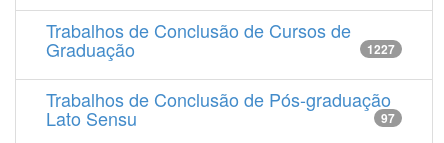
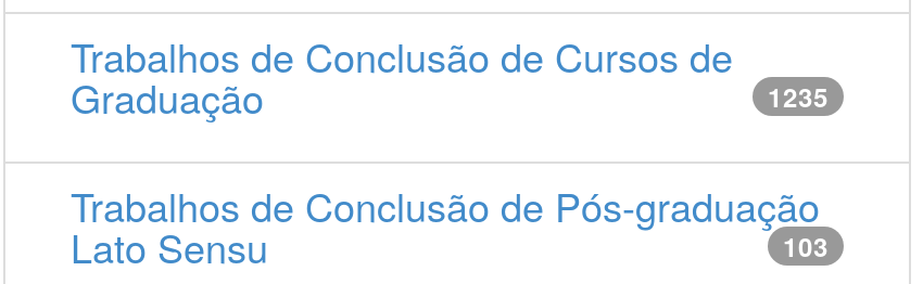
- 1227
+ 1235

- 97
+ 103
